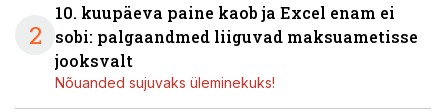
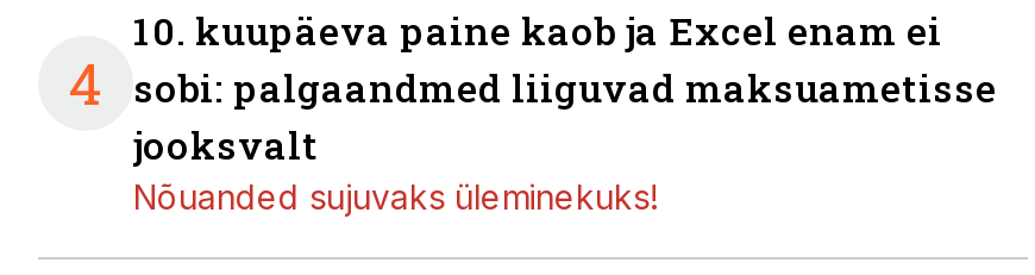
- 2 sobi: palgaandmed liiguvad maksuametisse
+ 4 sobi: palgaandmed liiguvad maksuametisse
